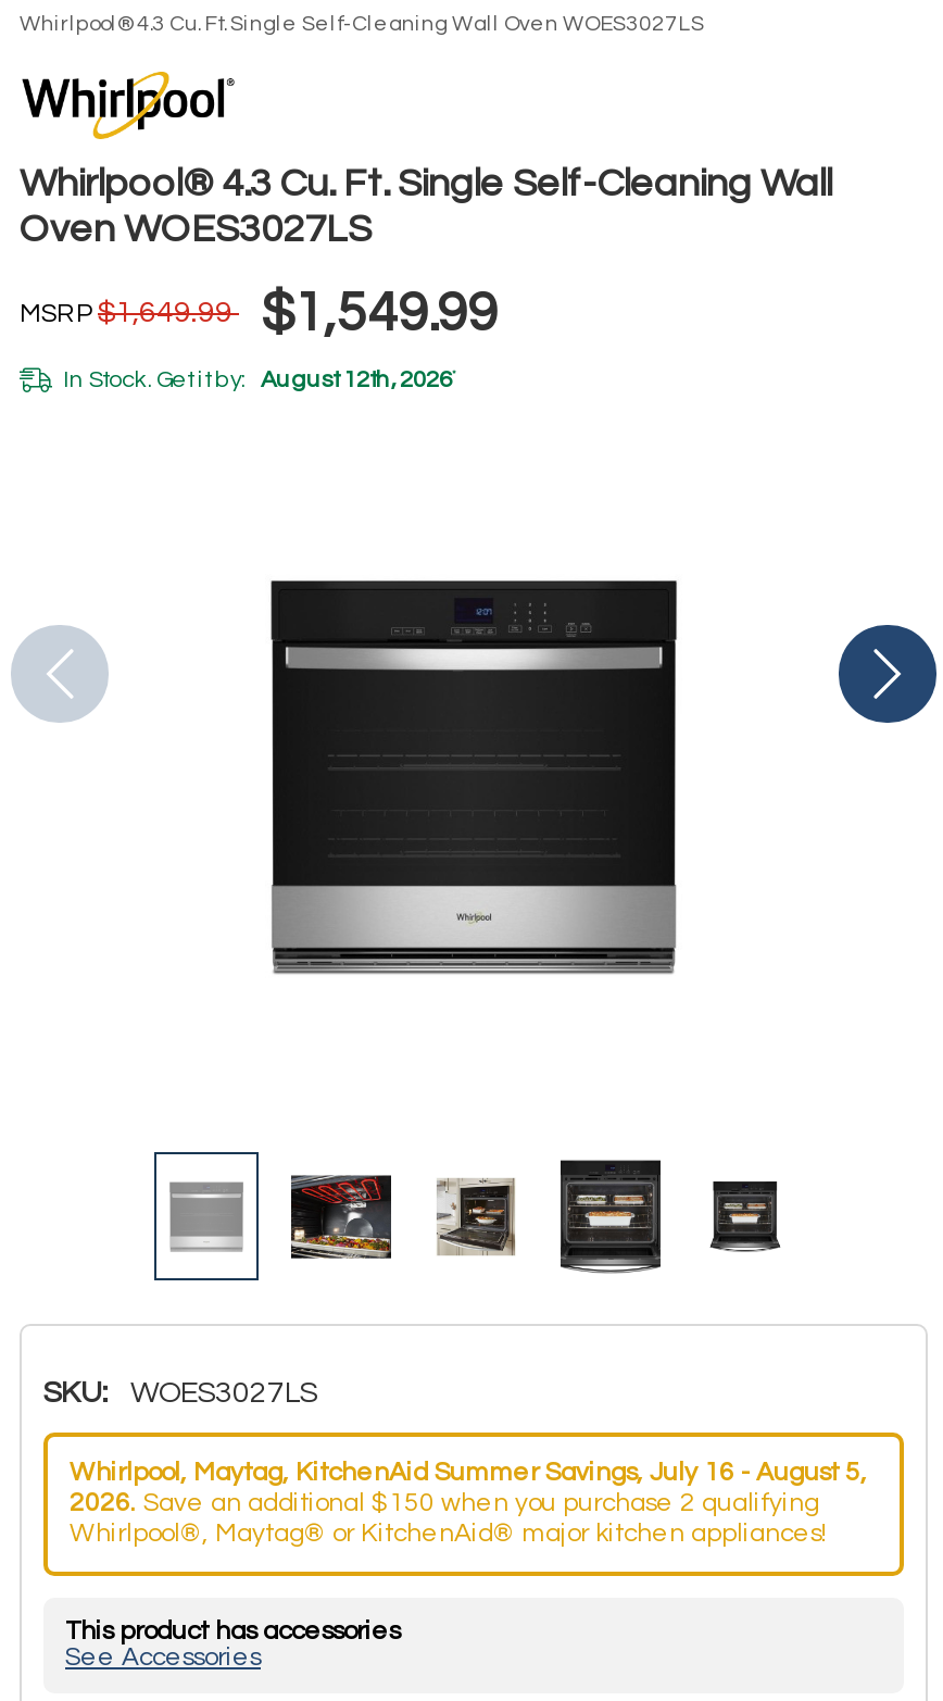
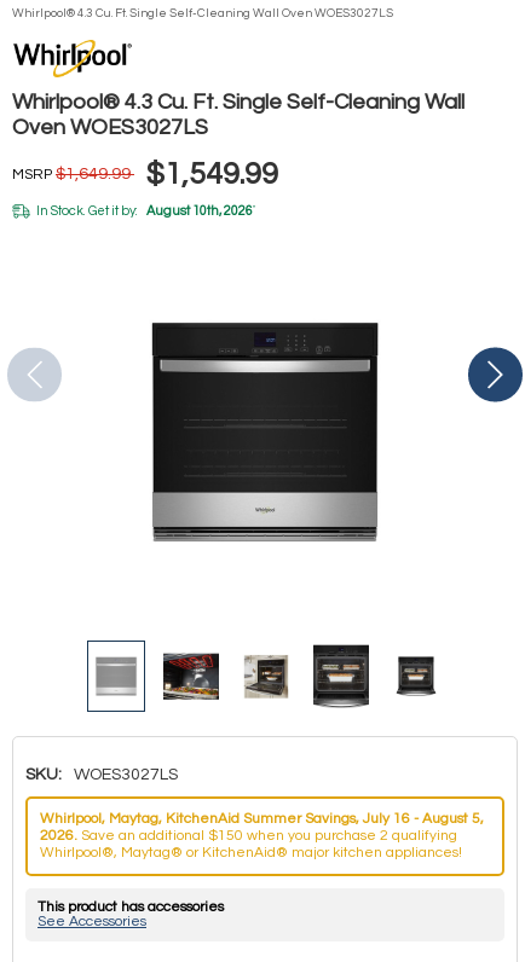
- In Stock. Get it by: August 12th, 2026
+ In Stock. Get it by: August 10th, 2026
